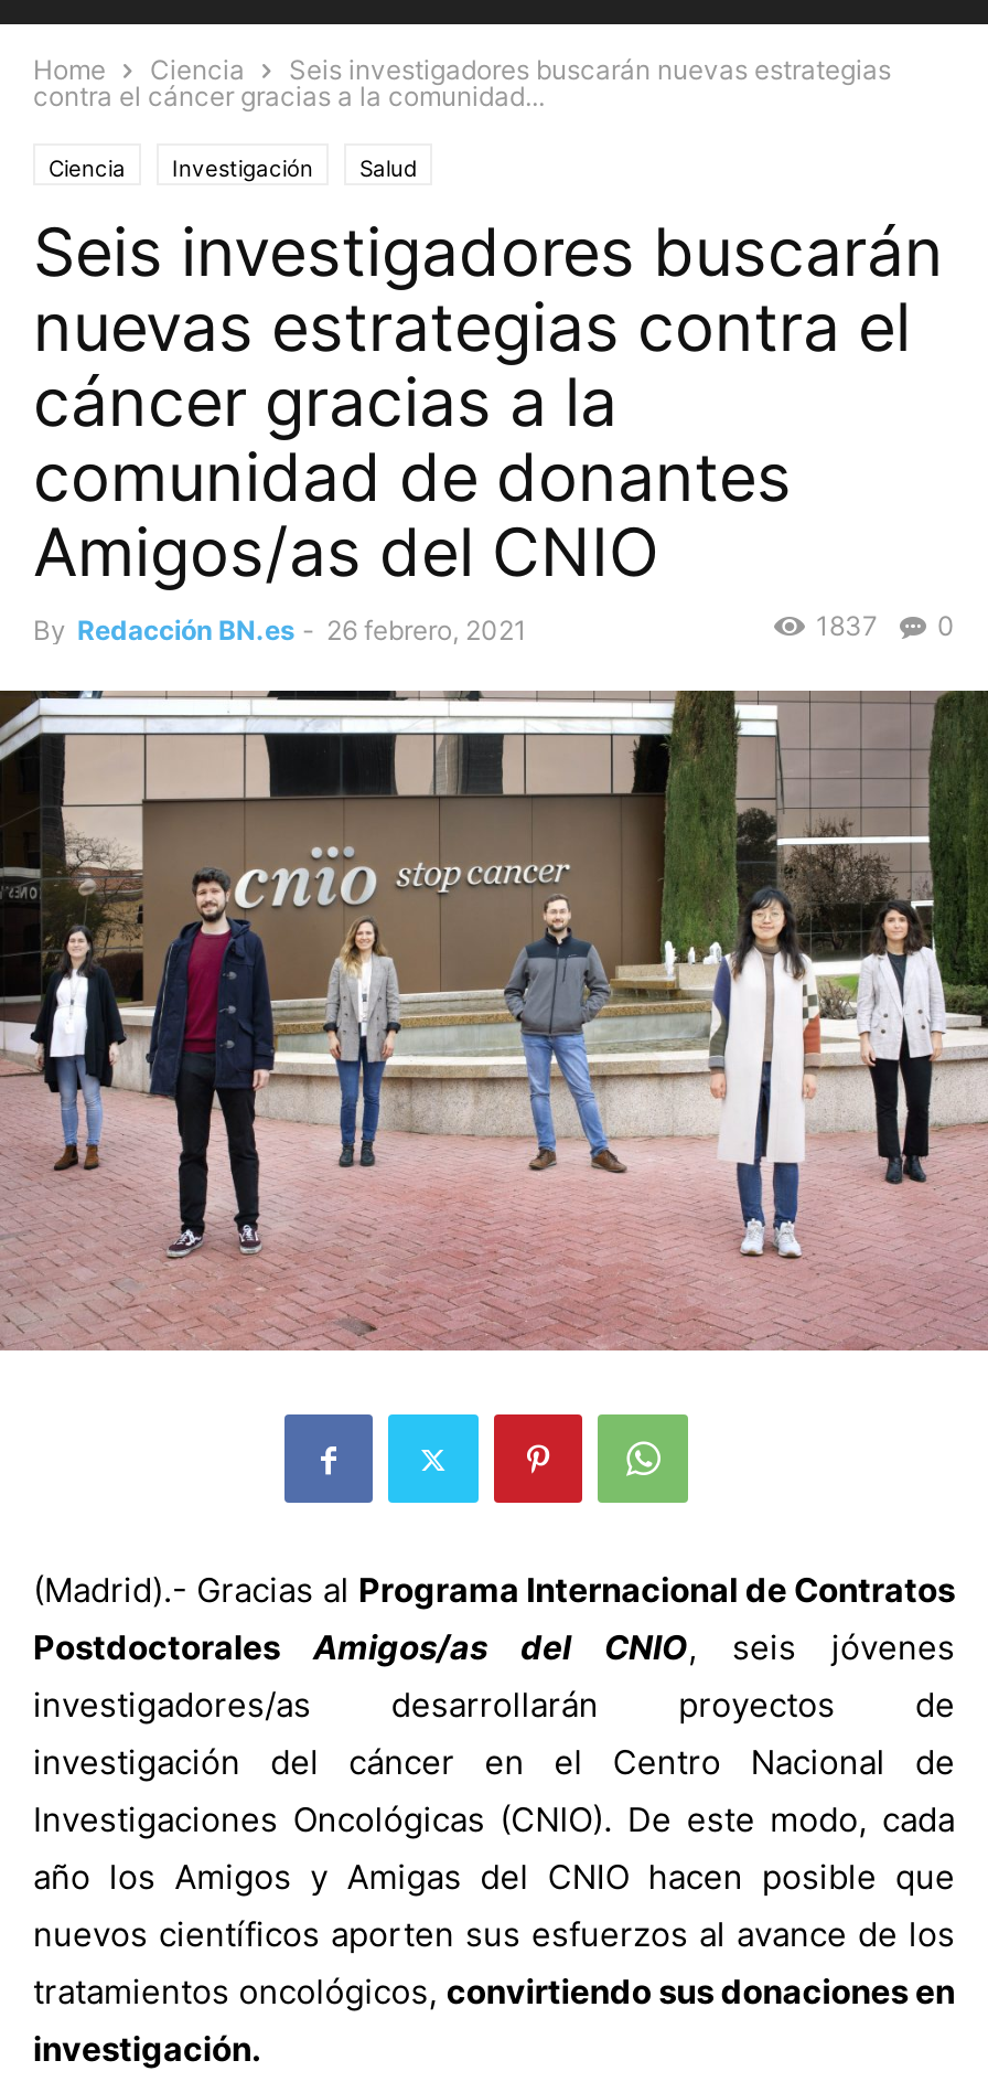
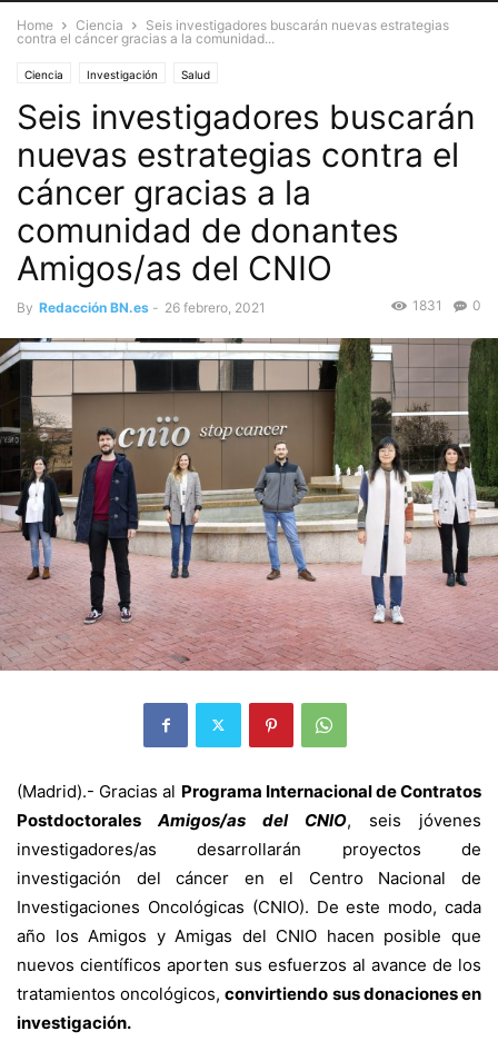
- 1837 0
+ 1831 0
